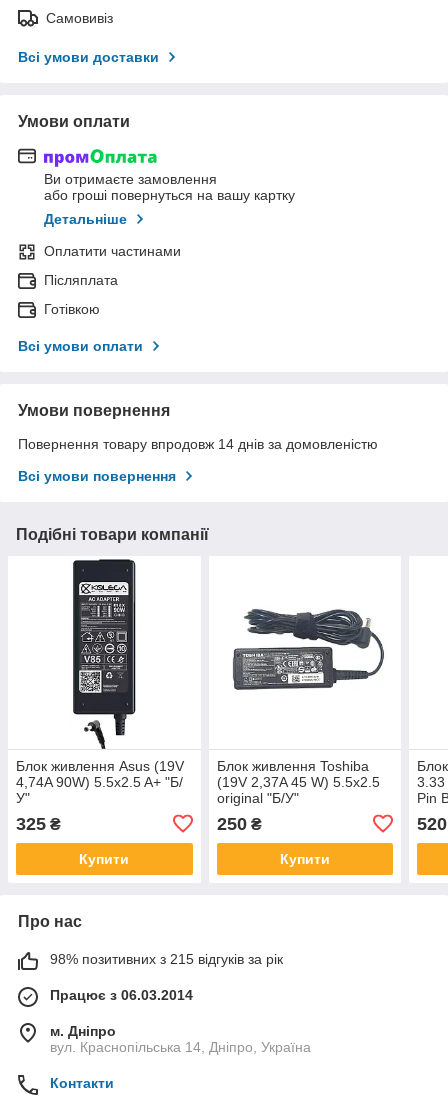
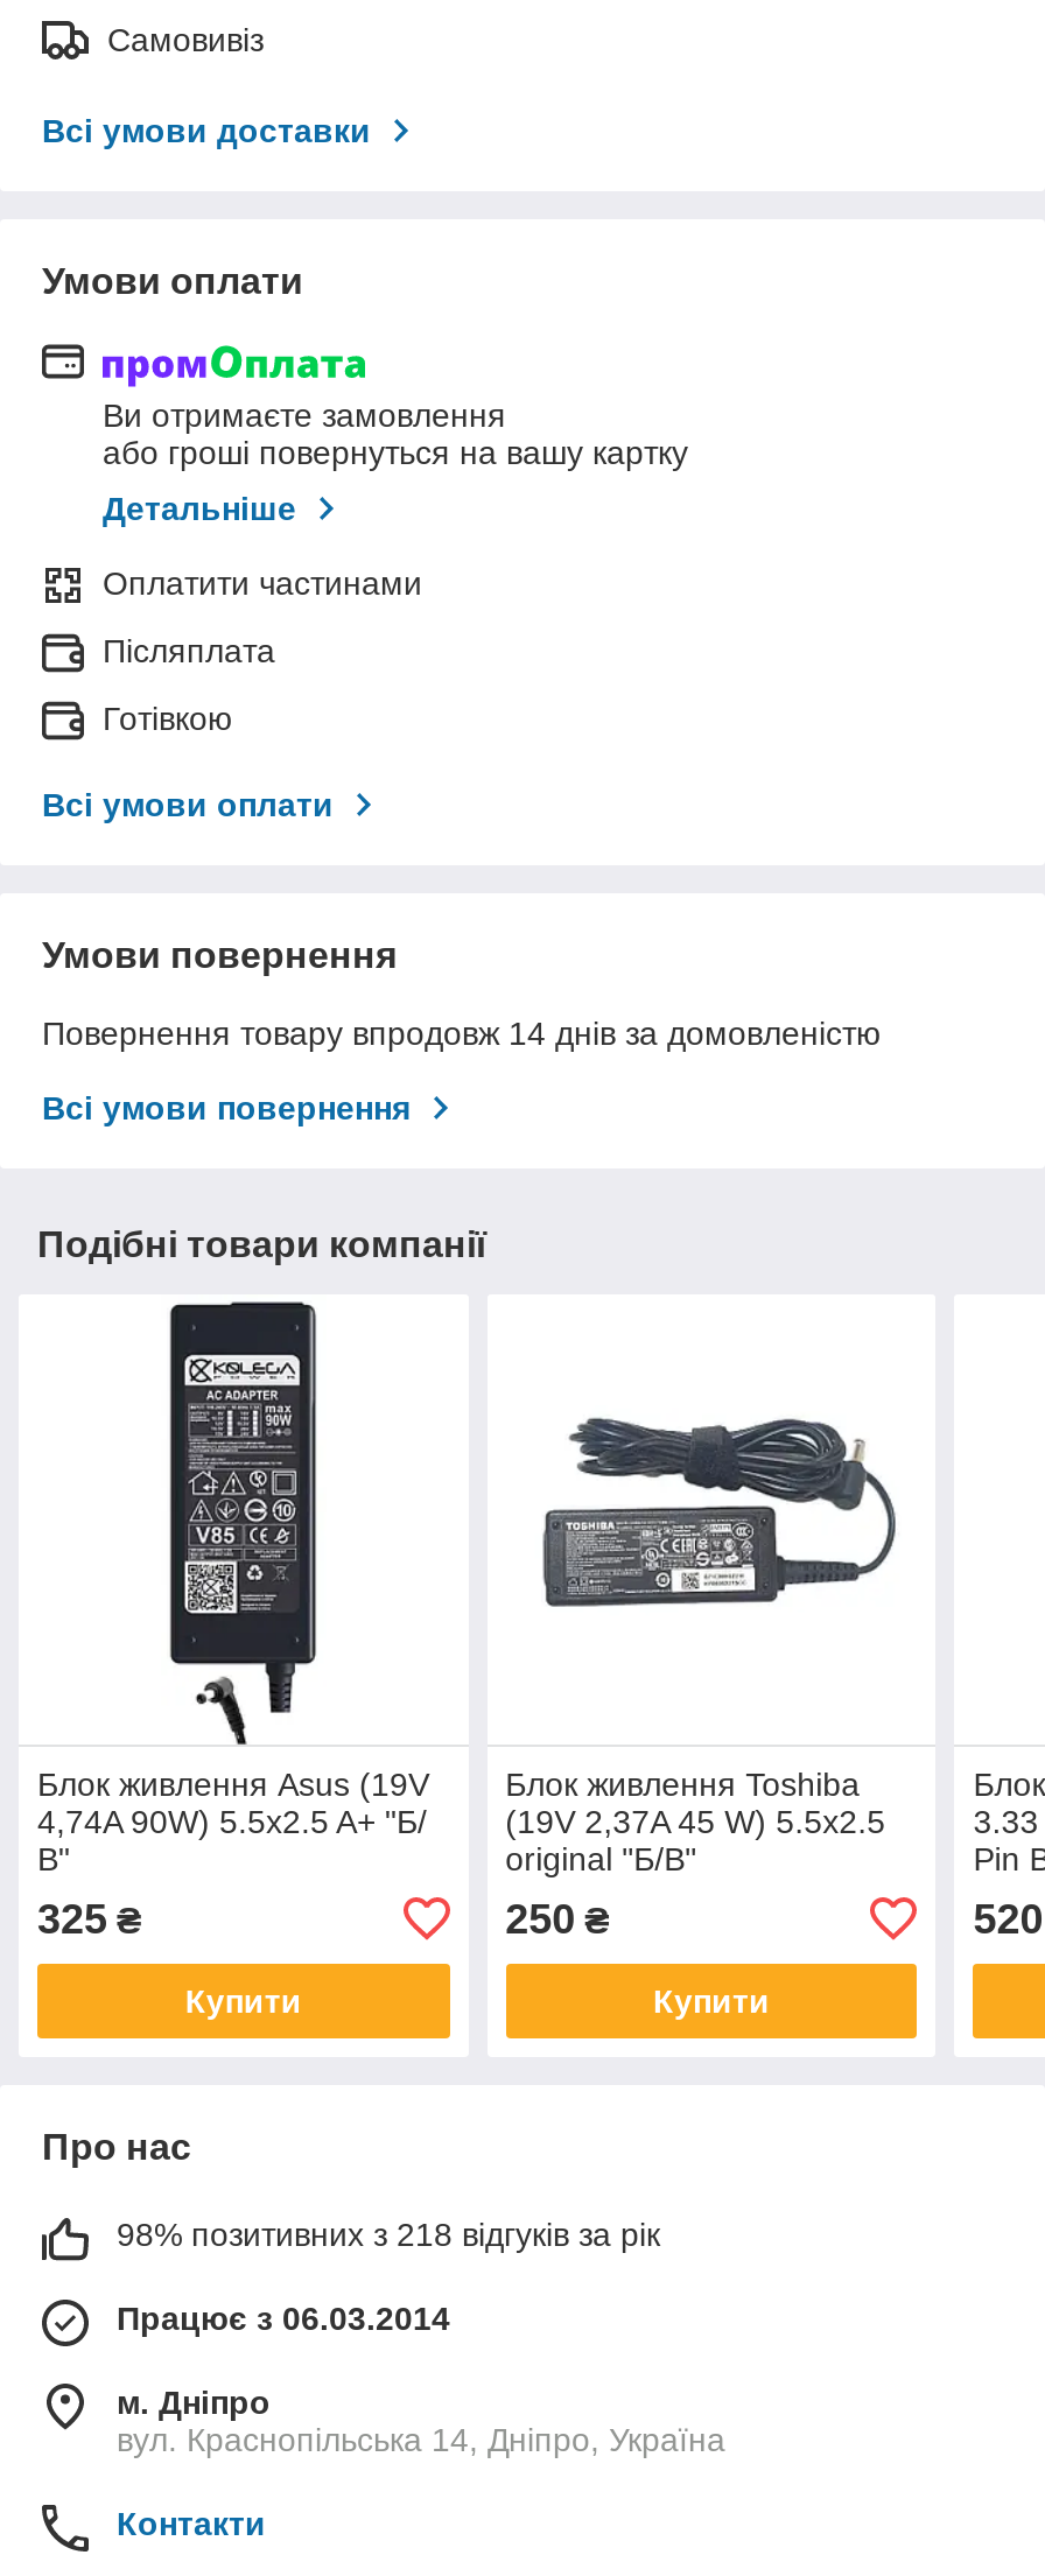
- У"
+ В"

- original "Б/У"
+ original "Б/В"

- 98% позитивних з 215 відгуків за рік
+ 98% позитивних з 218 відгуків за рік
